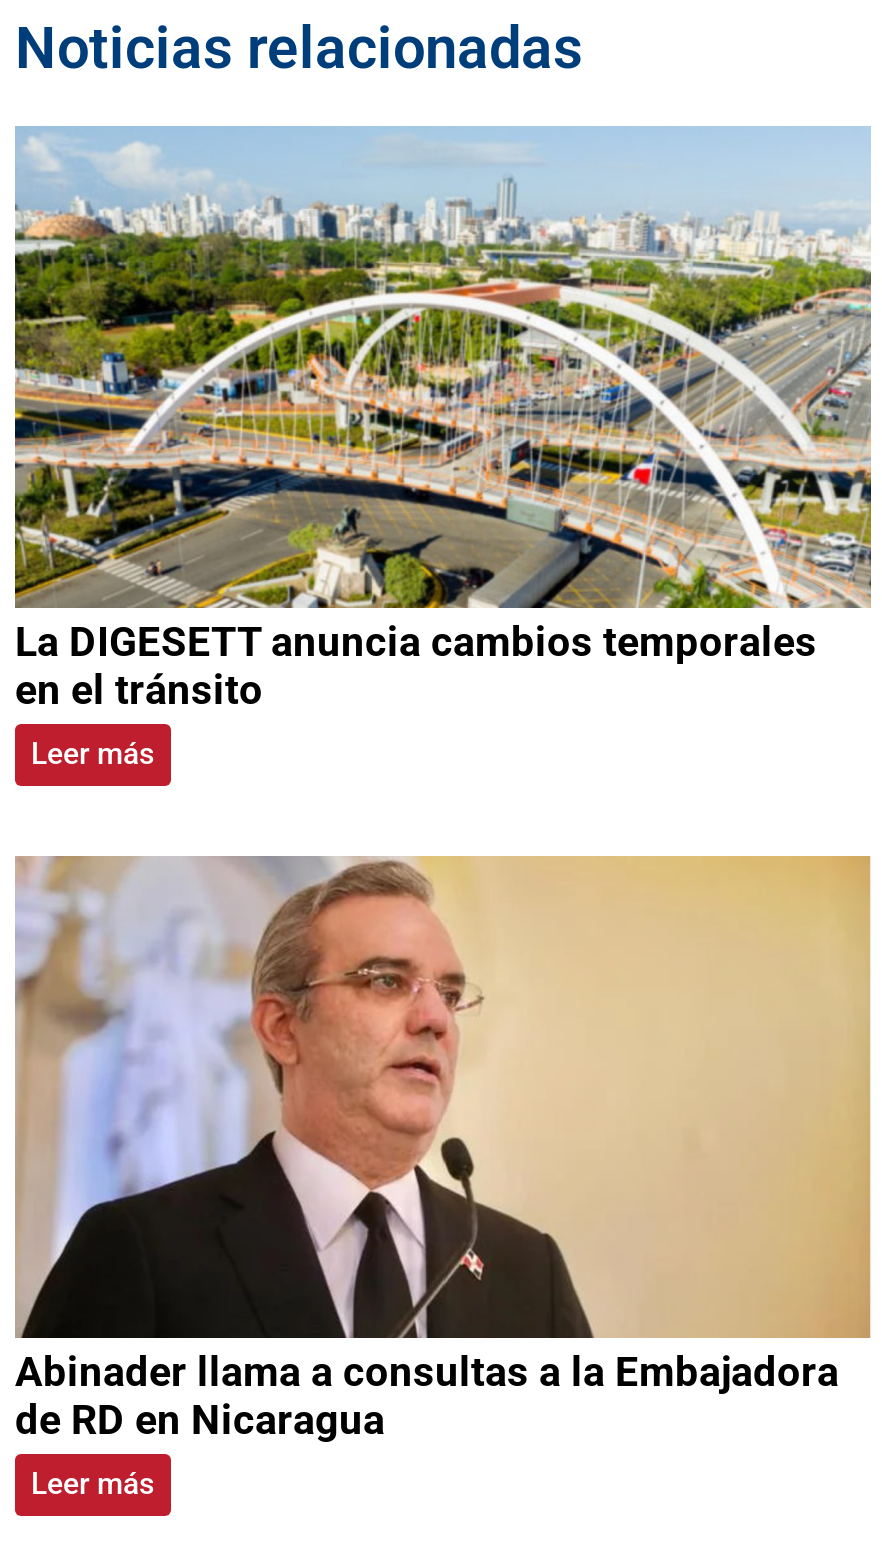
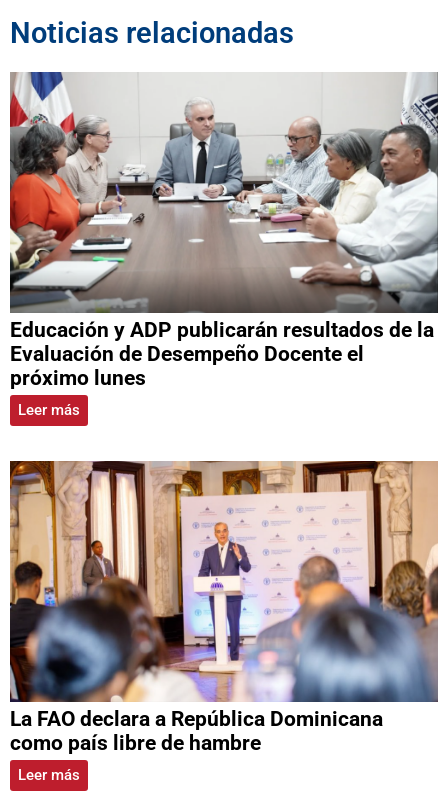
- [image]
- La DIGESETT anuncia cambios temporales
- en el tránsito
+ [image]
+ Educación y ADP publicarán resultados de la
+ Evaluación de Desempeño Docente el
+ próximo lunes

- [image]
- Abinader llama a consultas a la Embajadora
- de RD en Nicaragua
+ [image]
+ La FAO declara a República Dominicana
+ como país libre de hambre
